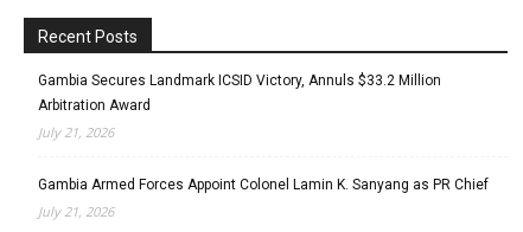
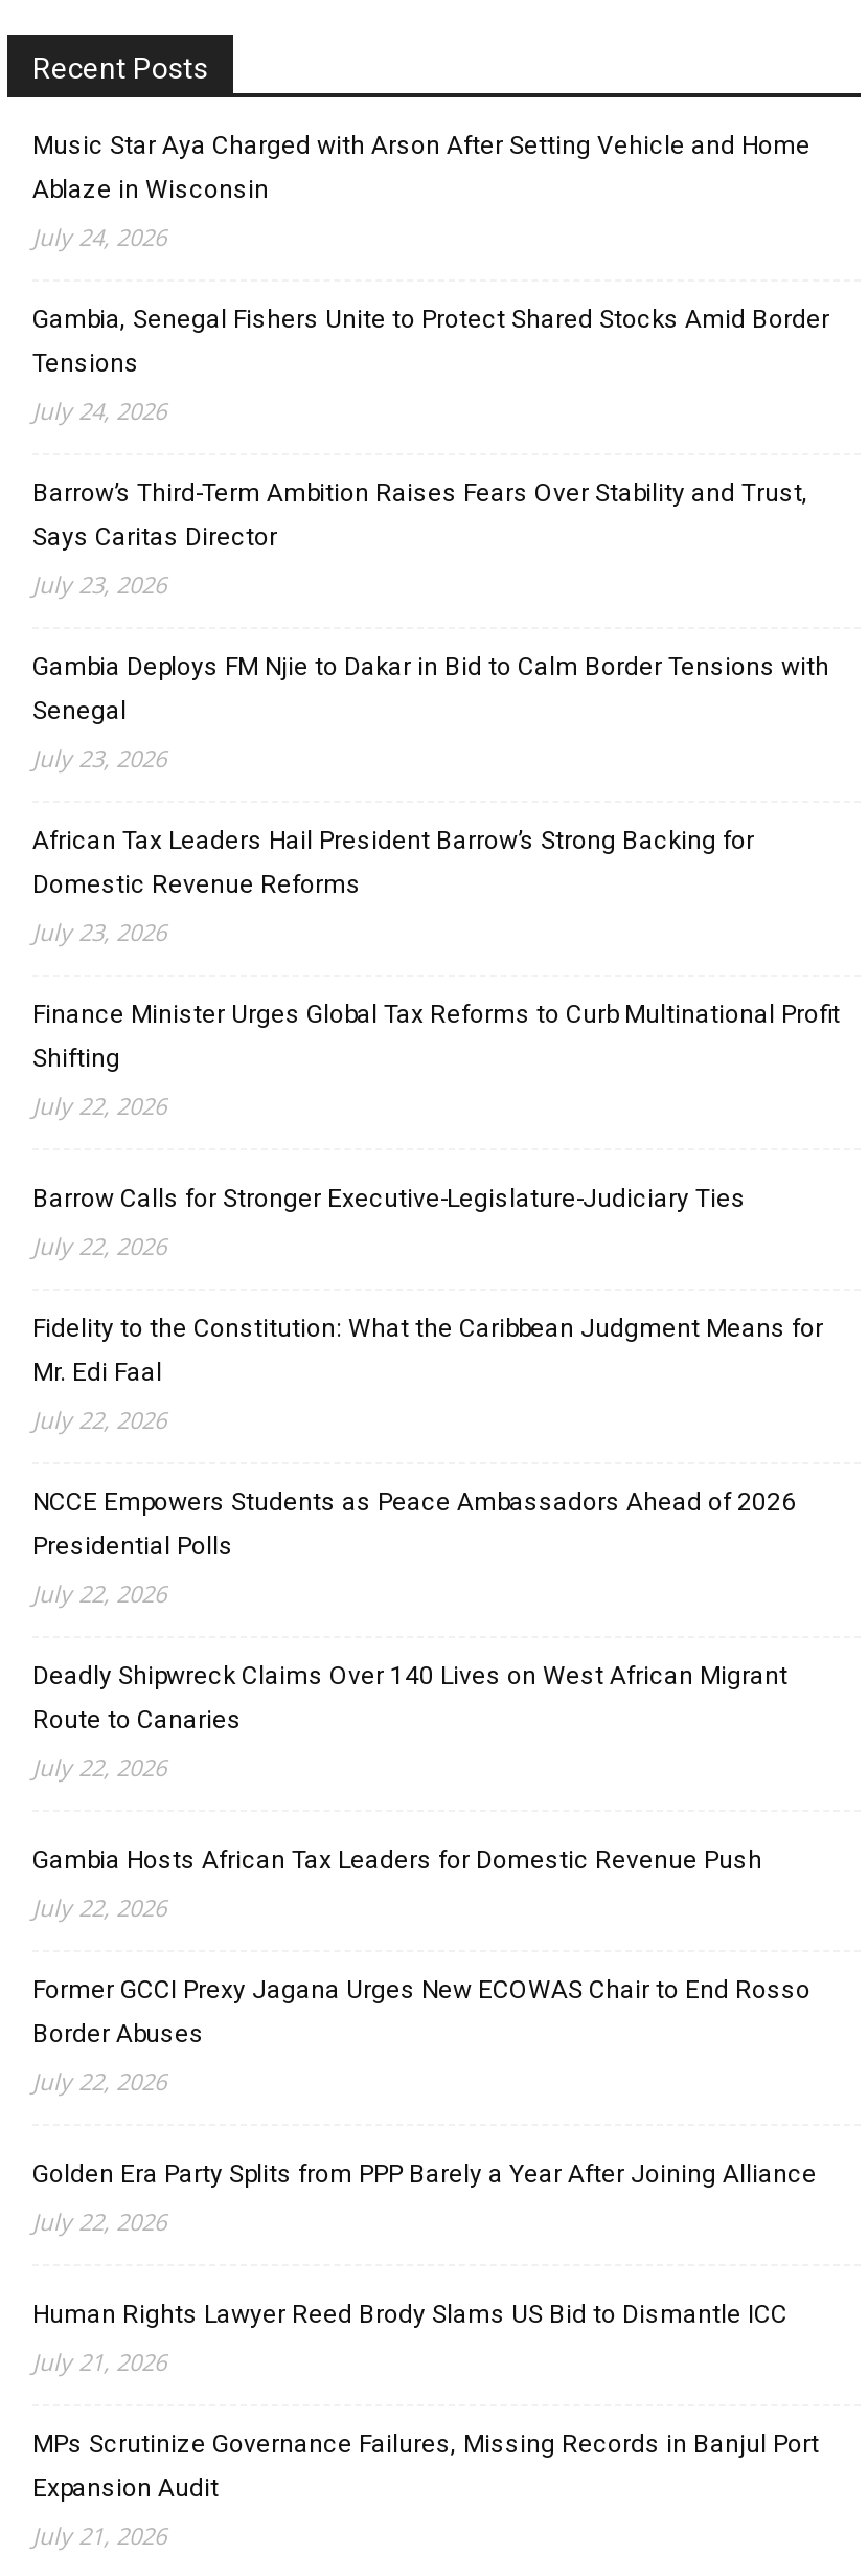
- Gambia Secures Landmark ICSID Victory, Annuls $33.2 Million
- Arbitration Award
+ Music Star Aya Charged with Arson After Setting Vehicle and Home
+ Ablaze in Wisconsin
+ July 24, 2026
+ Gambia, Senegal Fishers Unite to Protect Shared Stocks Amid Border
+ Tensions
+ July 24, 2026
+ Barrow’s Third-Term Ambition Raises Fears Over Stability and Trust,
+ Says Caritas Director
+ July 23, 2026
+ Gambia Deploys FM Njie to Dakar in Bid to Calm Border Tensions with
+ Senegal
+ July 23, 2026
+ African Tax Leaders Hail President Barrow’s Strong Backing for
+ Domestic Revenue Reforms
+ July 23, 2026
+ Finance Minister Urges Global Tax Reforms to Curb Multinational Profit
+ Shifting
+ July 22, 2026
+ Barrow Calls for Stronger Executive-Legislature-Judiciary Ties
+ July 22, 2026
+ Fidelity to the Constitution: What the Caribbean Judgment Means for
+ Mr. Edi Faal
+ July 22, 2026
+ NCCE Empowers Students as Peace Ambassadors Ahead of 2026
+ Presidential Polls
+ July 22, 2026
+ Deadly Shipwreck Claims Over 140 Lives on West African Migrant
+ Route to Canaries
+ July 22, 2026
+ Gambia Hosts African Tax Leaders for Domestic Revenue Push
+ July 22, 2026
+ Former GCCI Prexy Jagana Urges New ECOWAS Chair to End Rosso
+ Border Abuses
+ July 22, 2026
+ Golden Era Party Splits from PPP Barely a Year After Joining Alliance
+ July 22, 2026
+ Human Rights Lawyer Reed Brody Slams US Bid to Dismantle ICC

- Gambia Armed Forces Appoint Colonel Lamin K. Sanyang as PR Chief
+ MPs Scrutinize Governance Failures, Missing Records in Banjul Port
+ Expansion Audit
